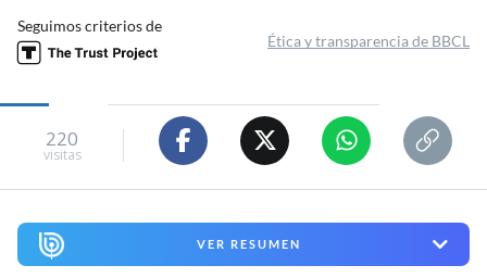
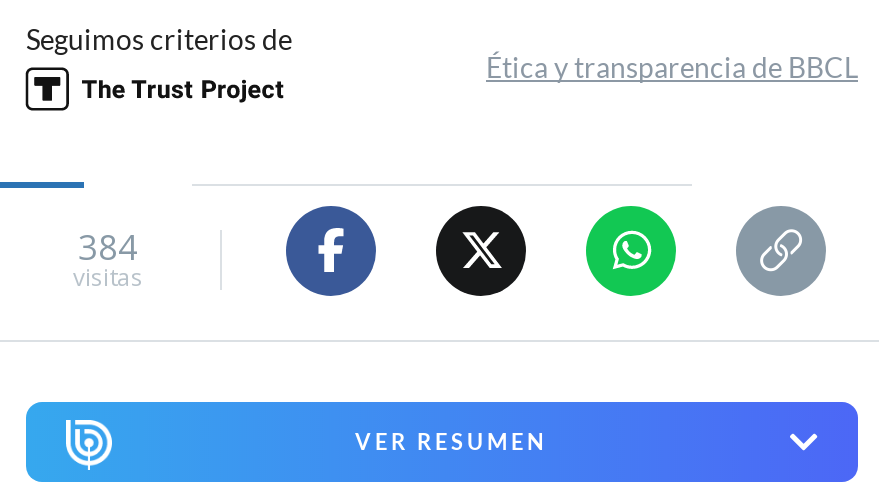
- 220
+ 384
